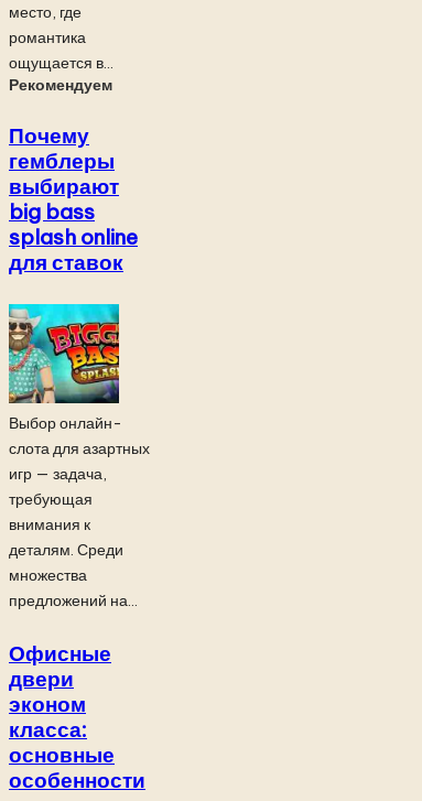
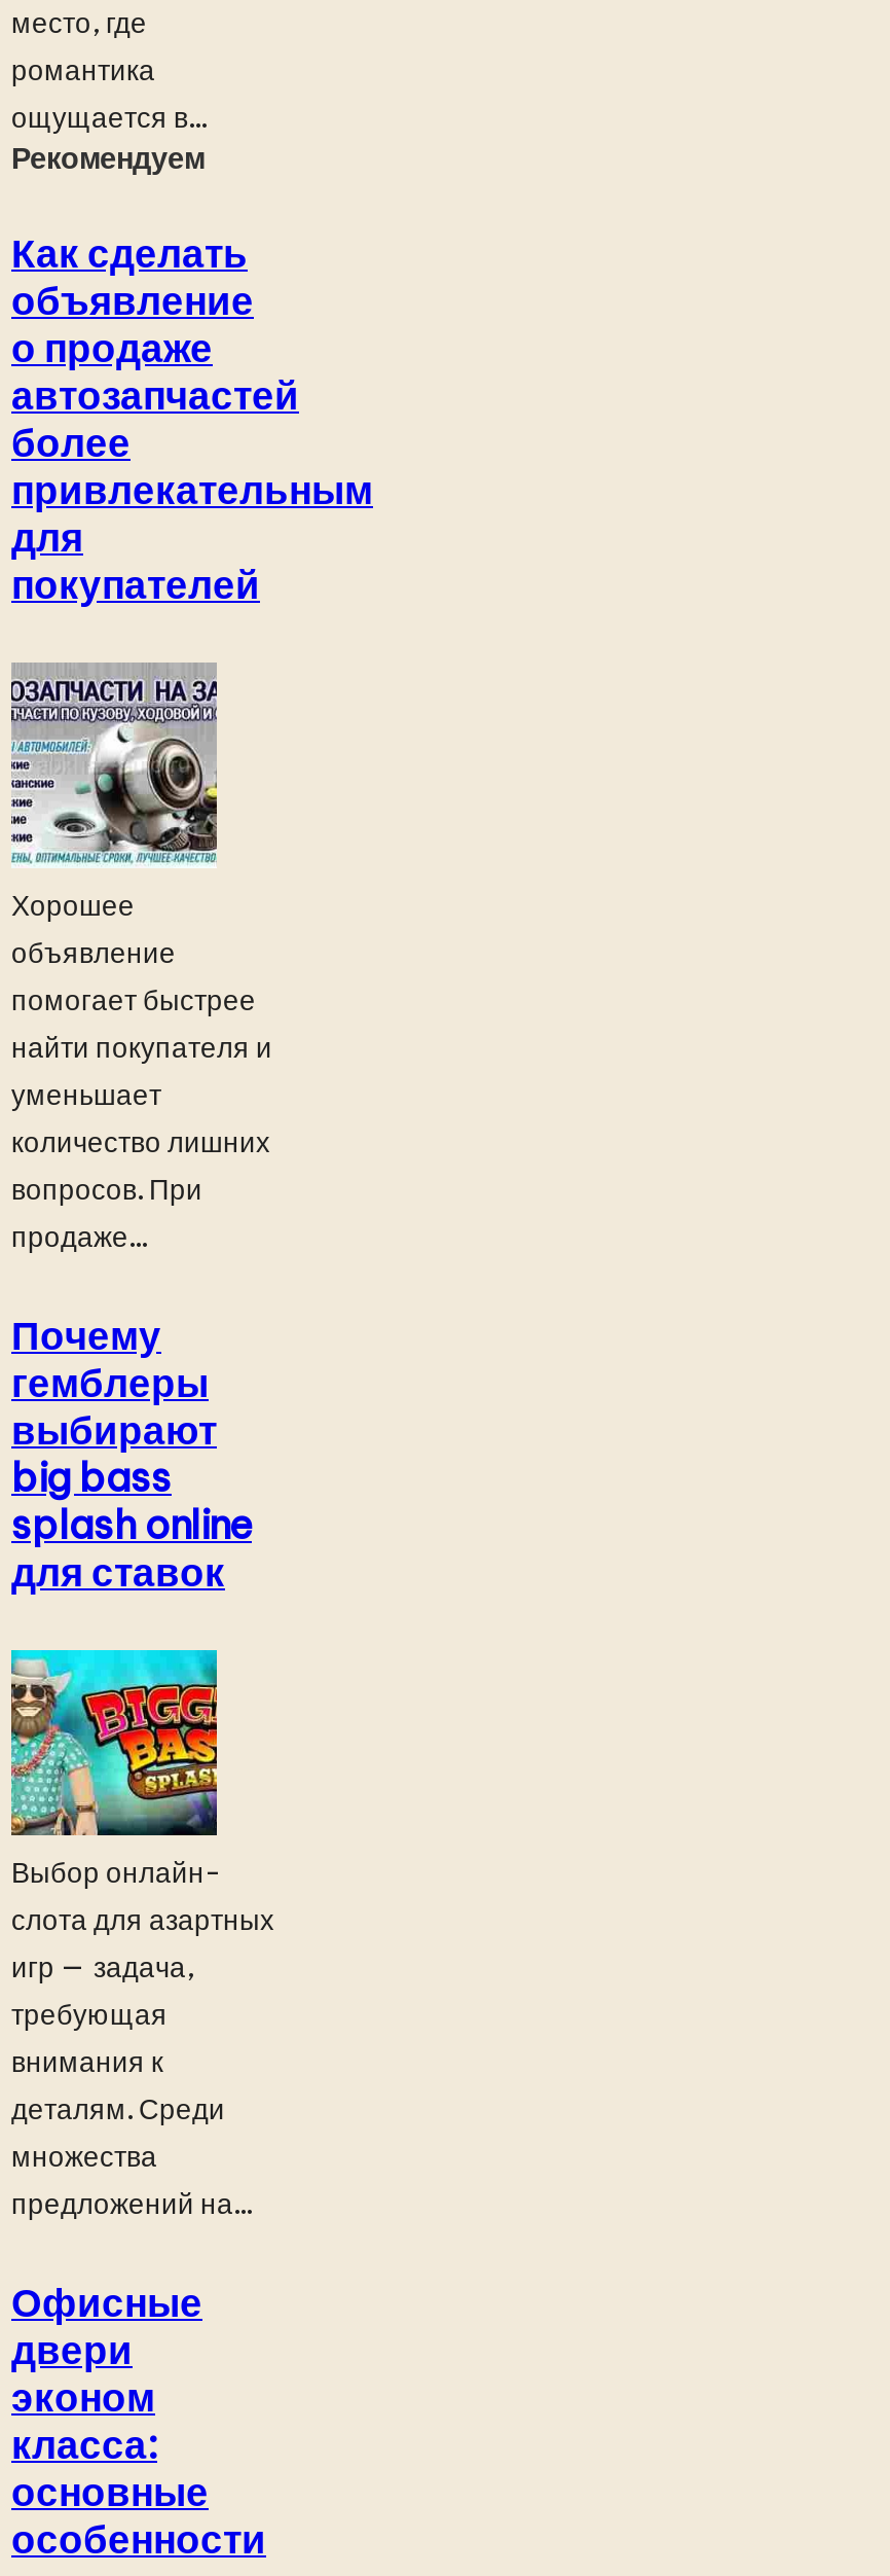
+ [image]
+ Хорошее
+ объявление
+ помогает быстрее
+ найти покупателя и
+ уменьшает
+ количество лишних
+ вопросов. При
+ продаже...

+ Как сделать
+ объявление
+ о продаже
+ автозапчастей
+ более
+ привлекательным
+ для
+ покупателей
